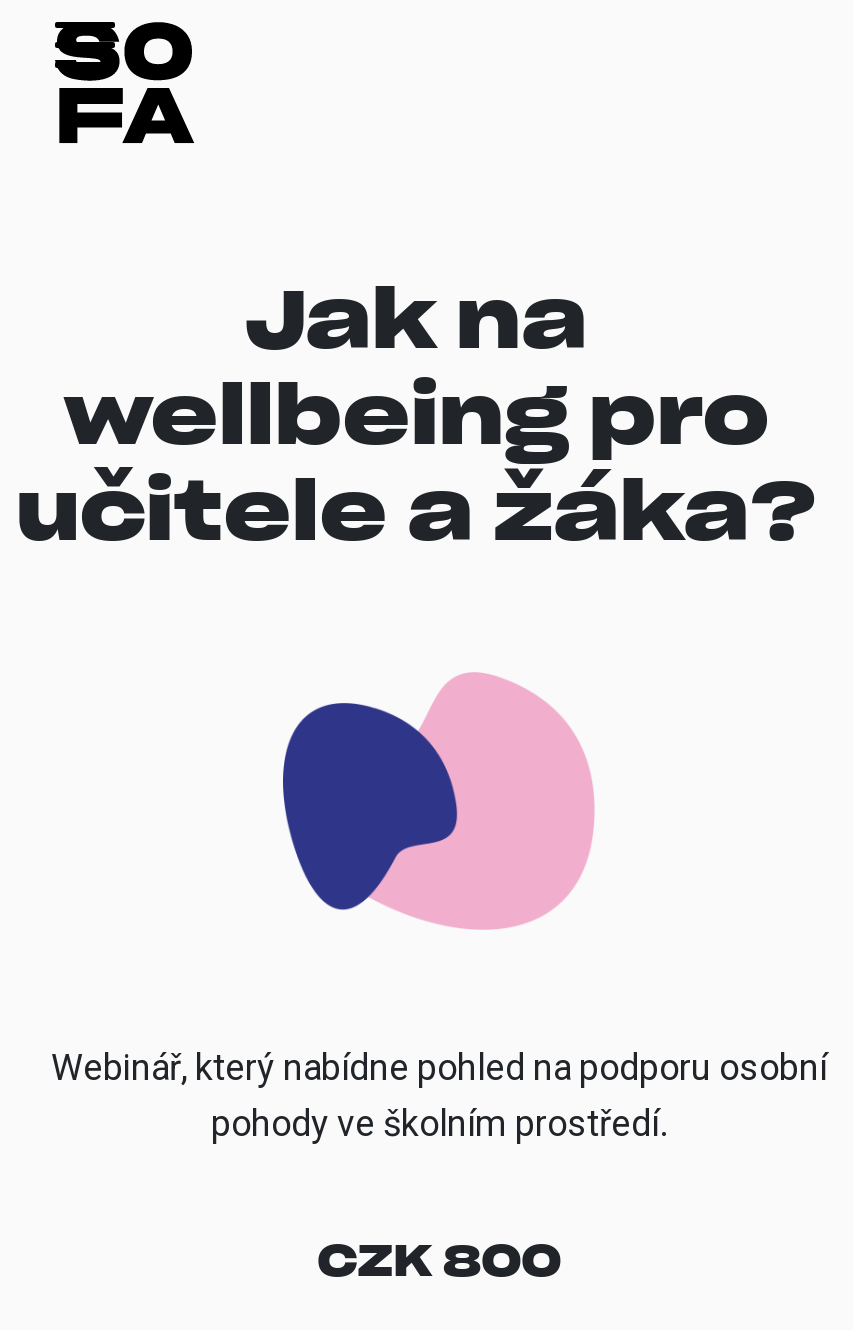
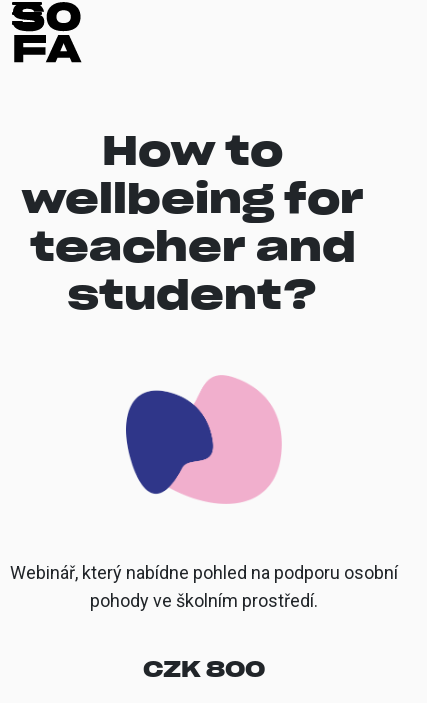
- Jak na
- wellbeing pro
- učitele a žáka?
+ How to
+ wellbeing for
+ teacher and
+ student?
